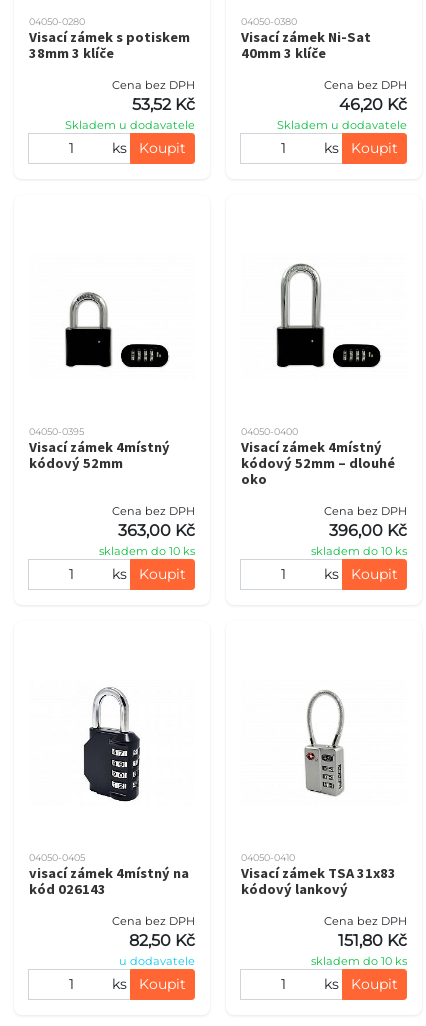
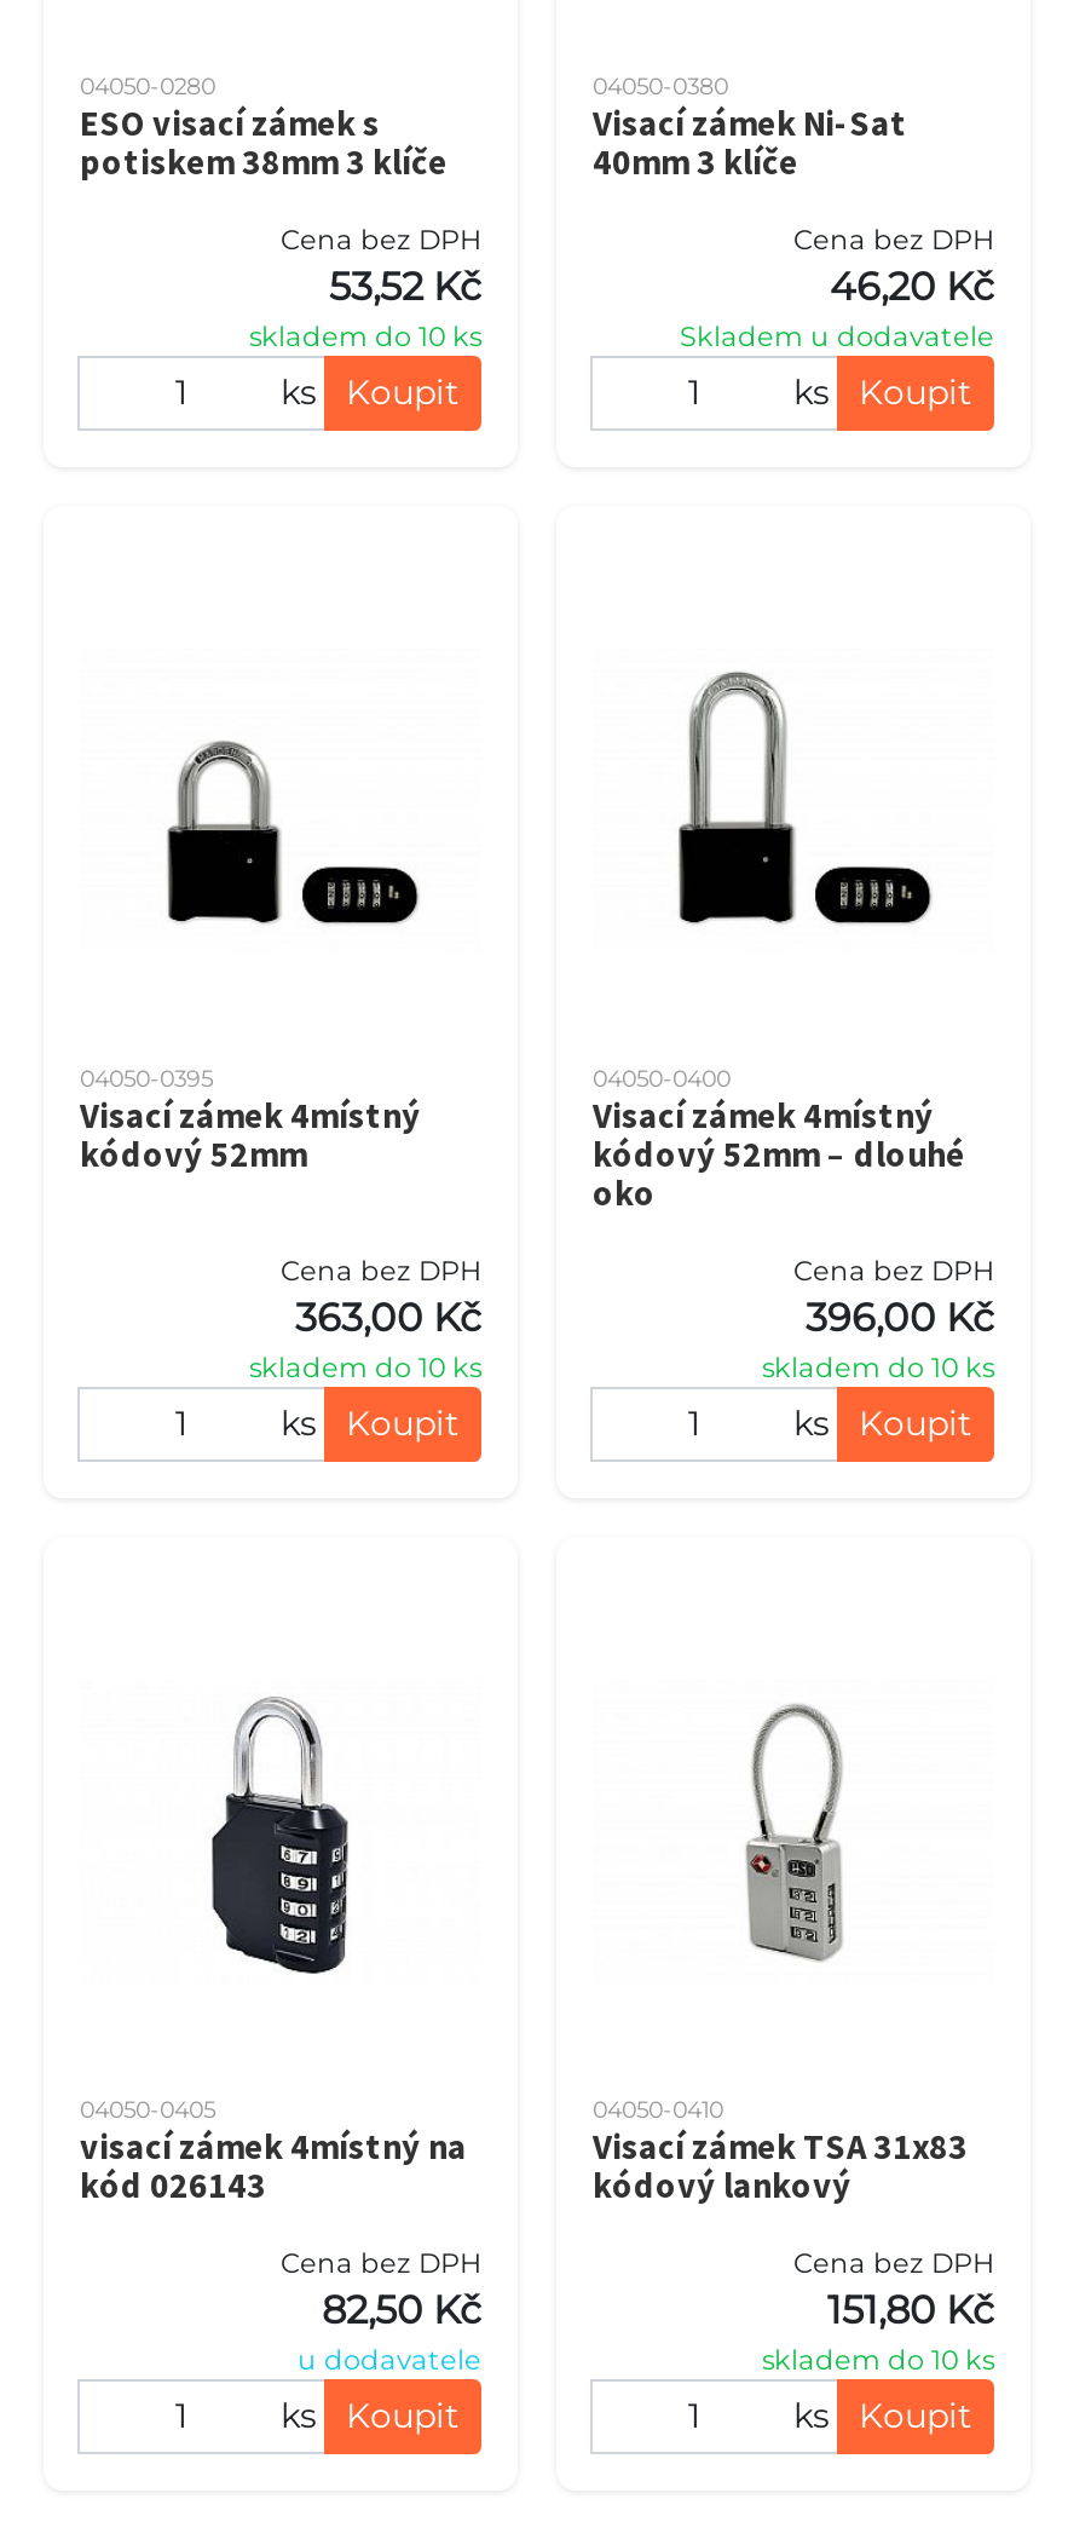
- Visací zámek s potiskem
- 38mm 3 klíče
+ ESO visací zámek s
+ potiskem 38mm 3 klíče

- Skladem u dodavatele
+ skladem do 10 ks
